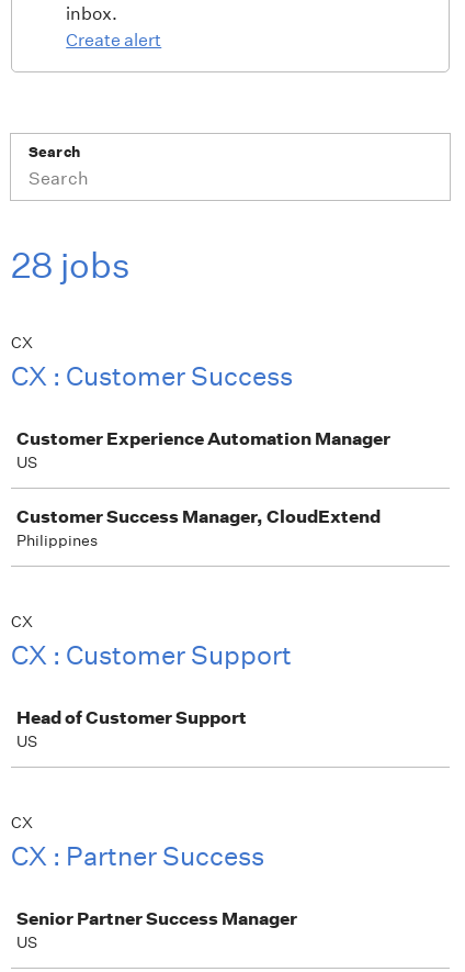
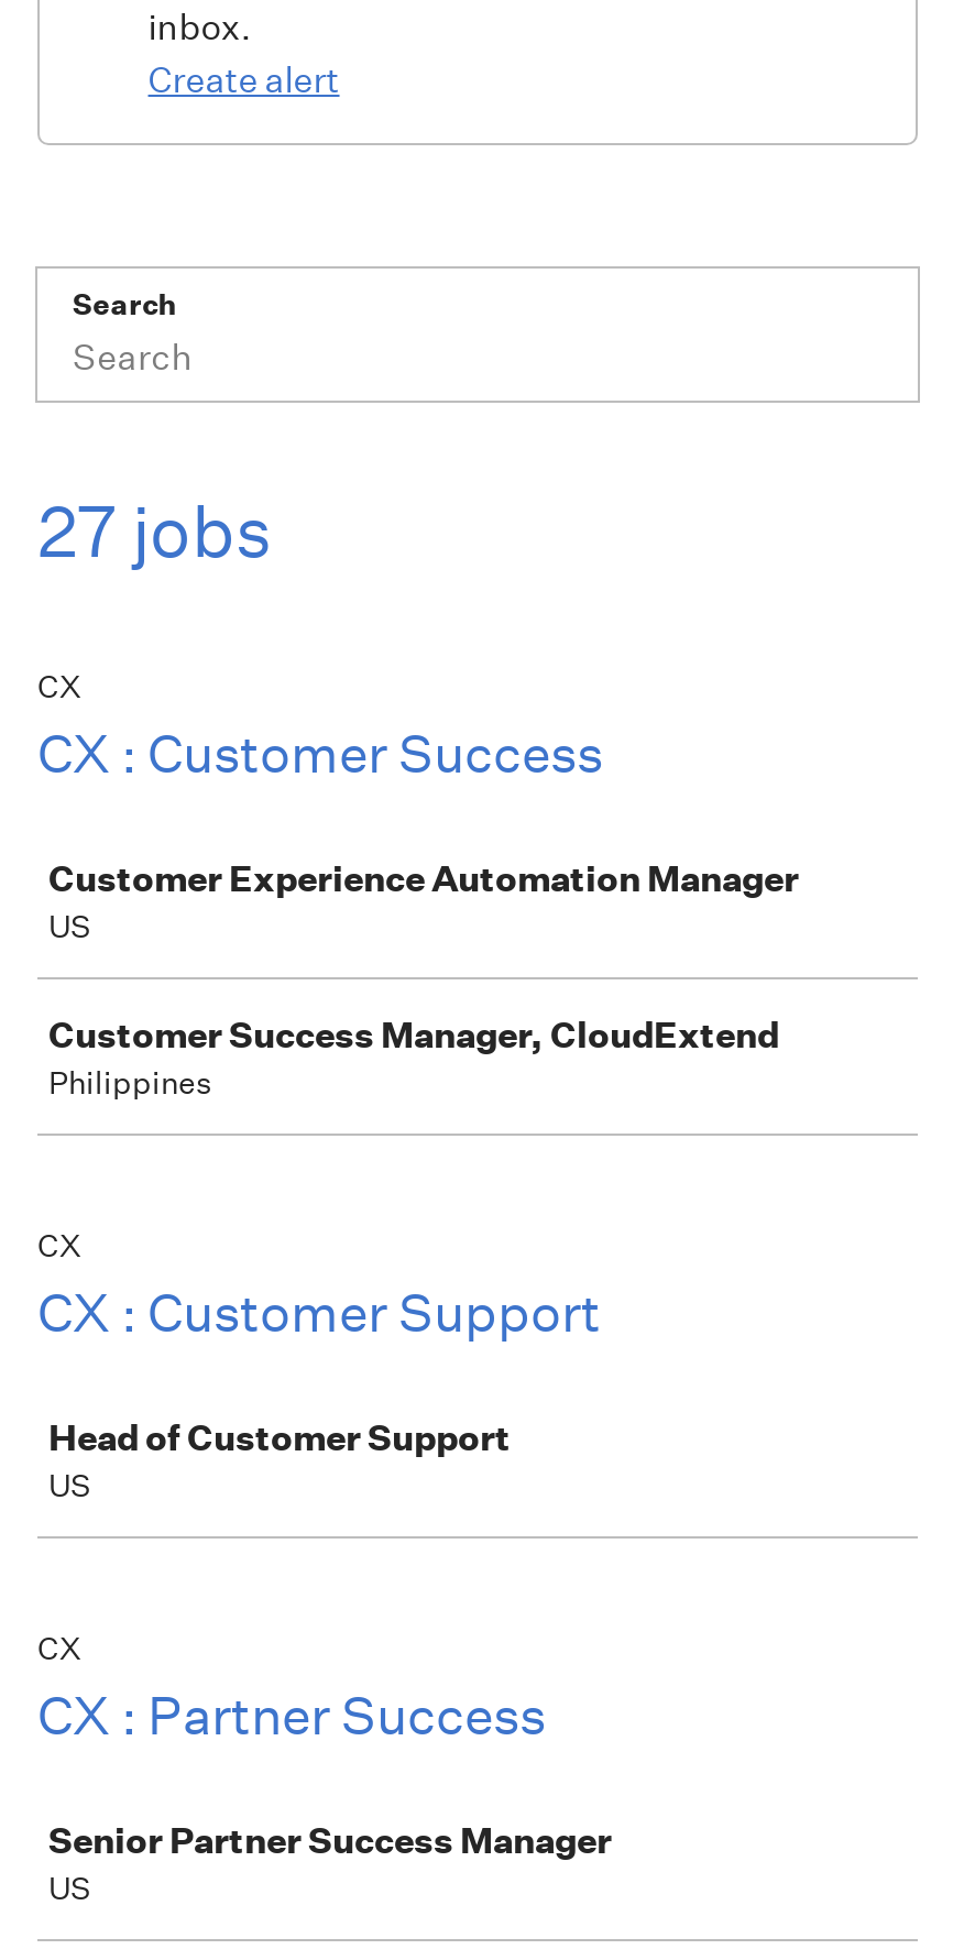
- 28 jobs
+ 27 jobs
